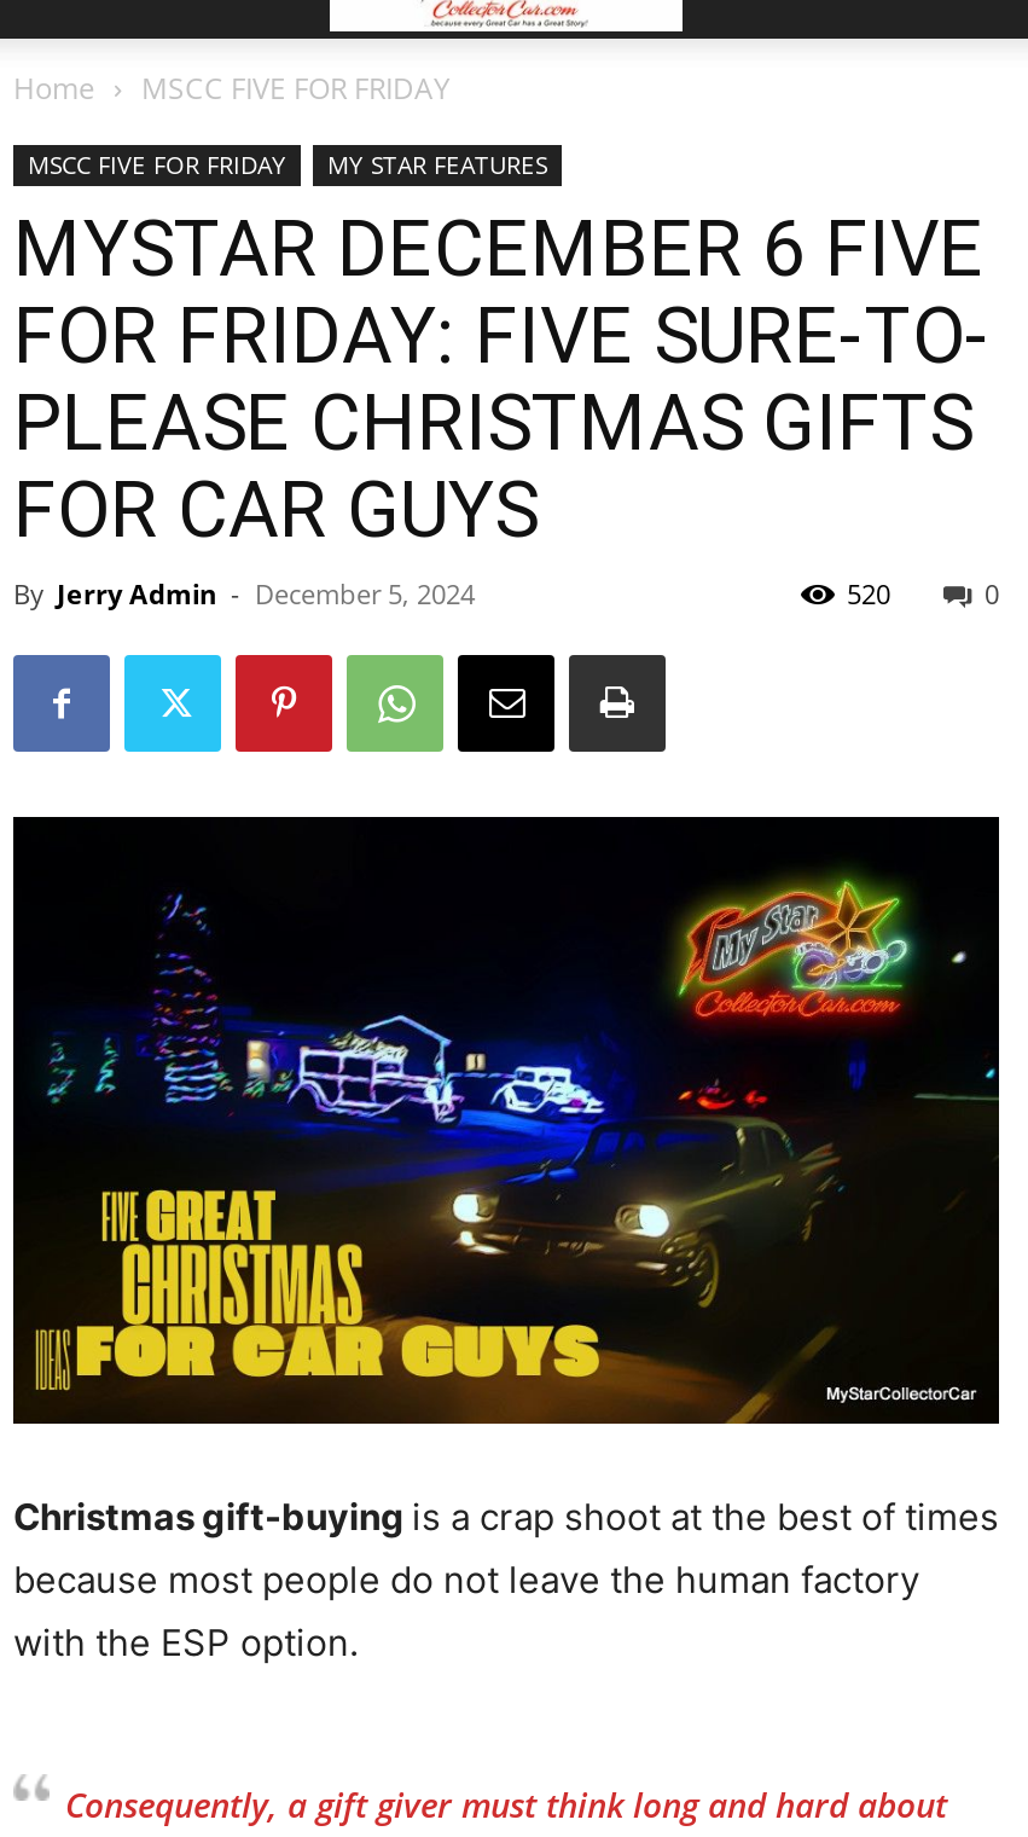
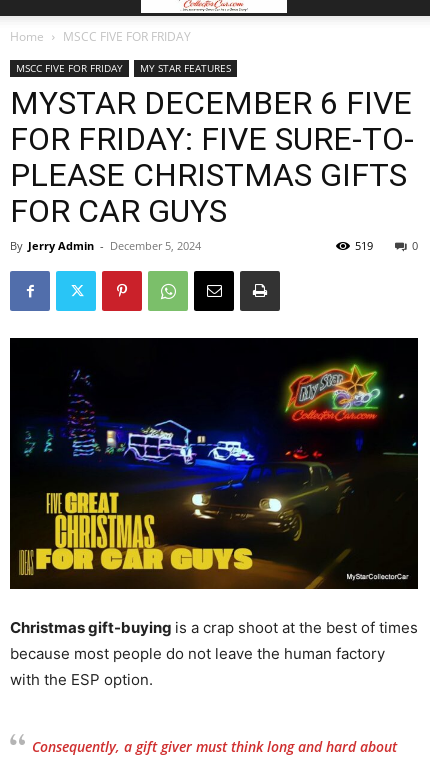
- 520
+ 519
